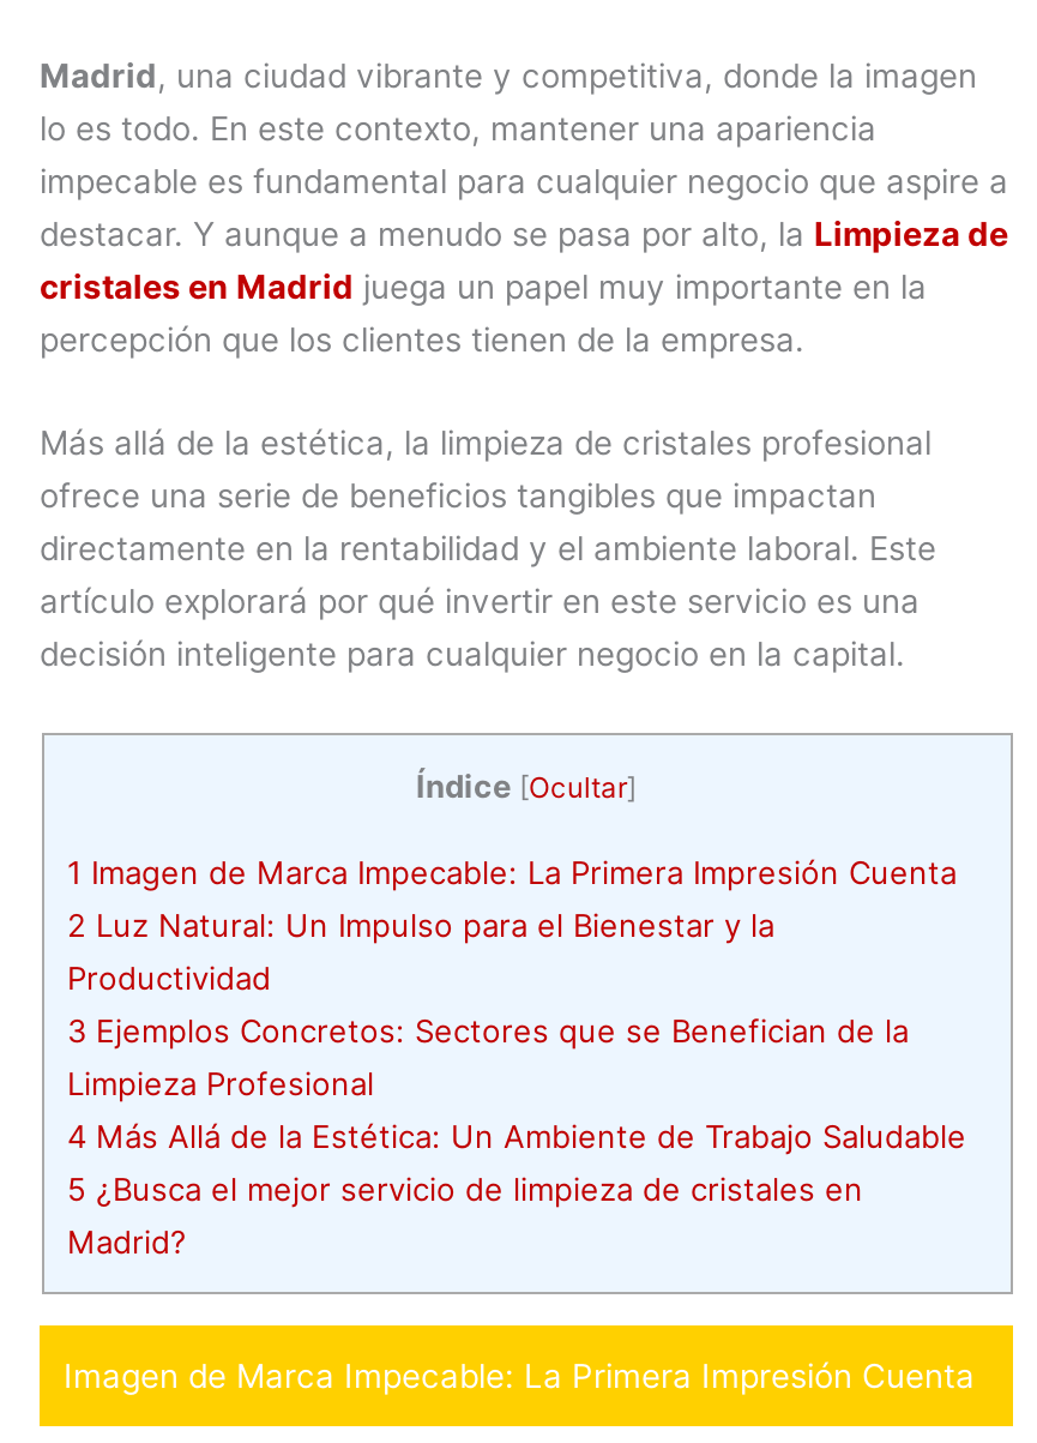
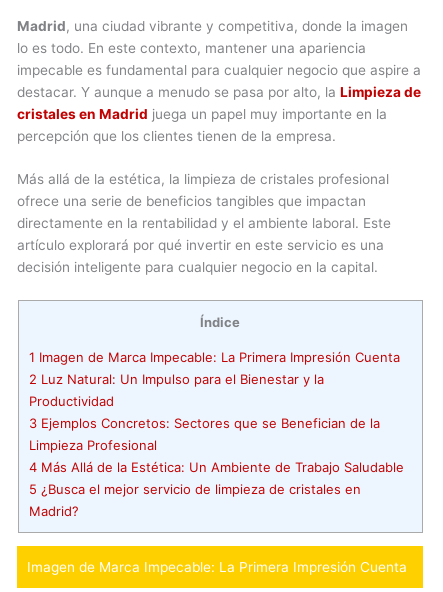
- Índice [Ocultar]
+ Índice
